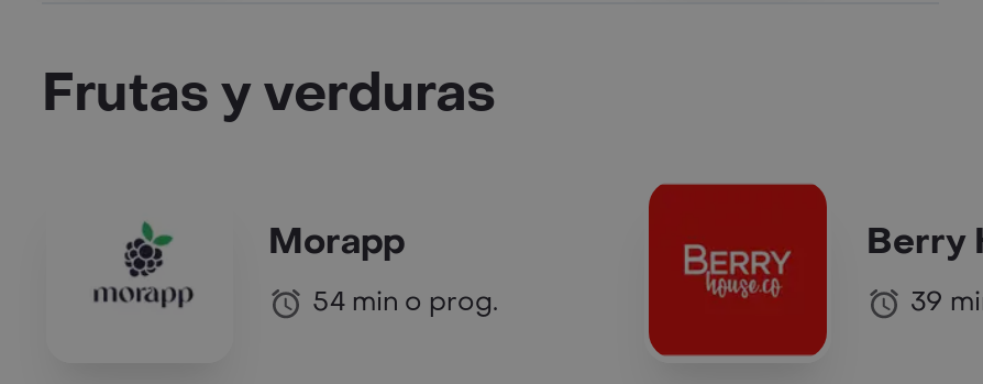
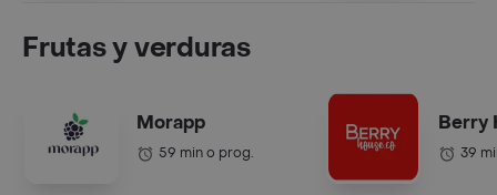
- 54 min o prog.
+ 59 min o prog.
